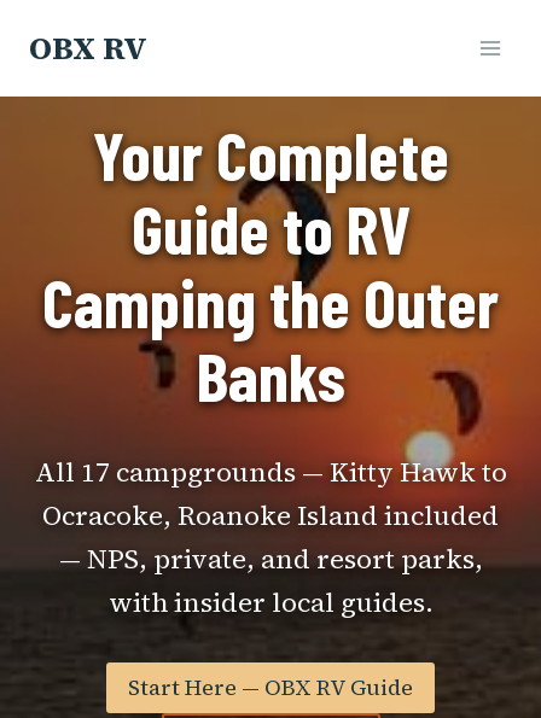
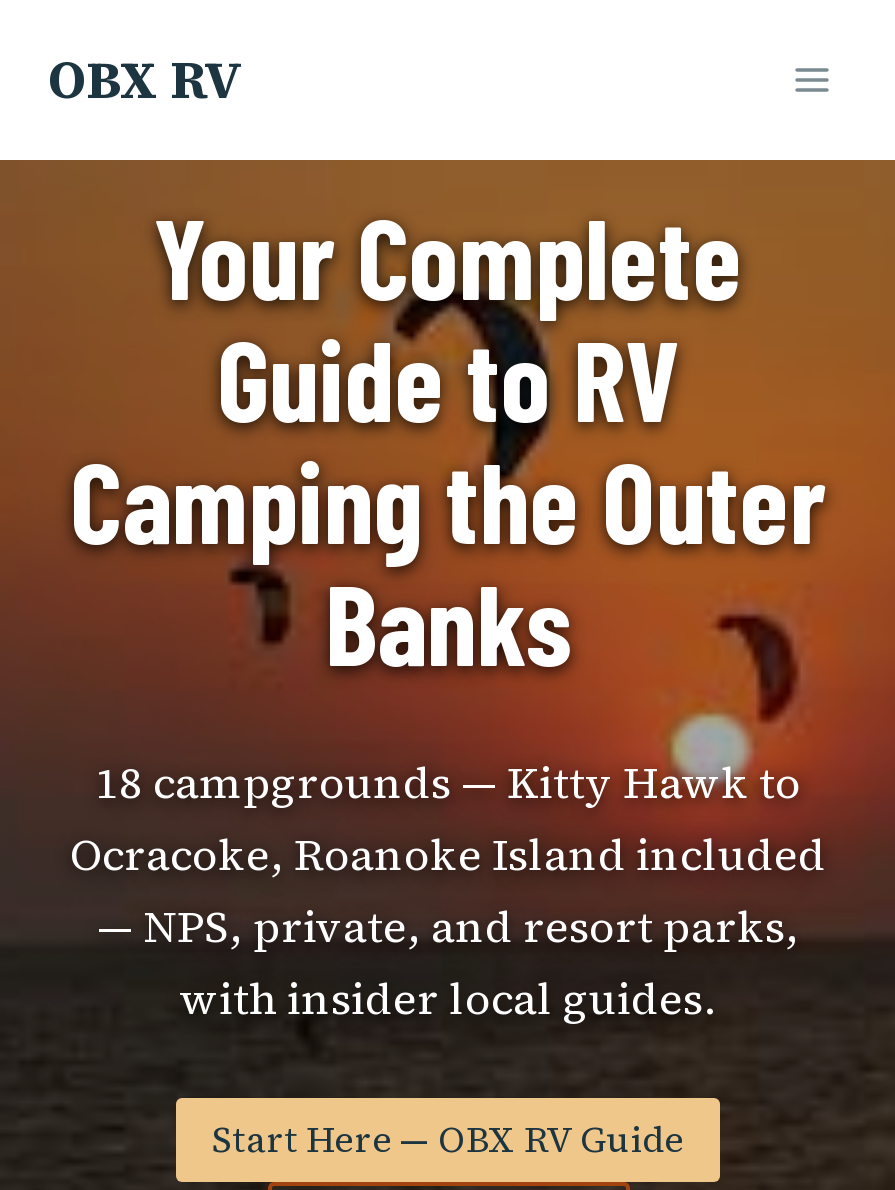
- All 17 campgrounds — Kitty Hawk to
+ 18 campgrounds — Kitty Hawk to
